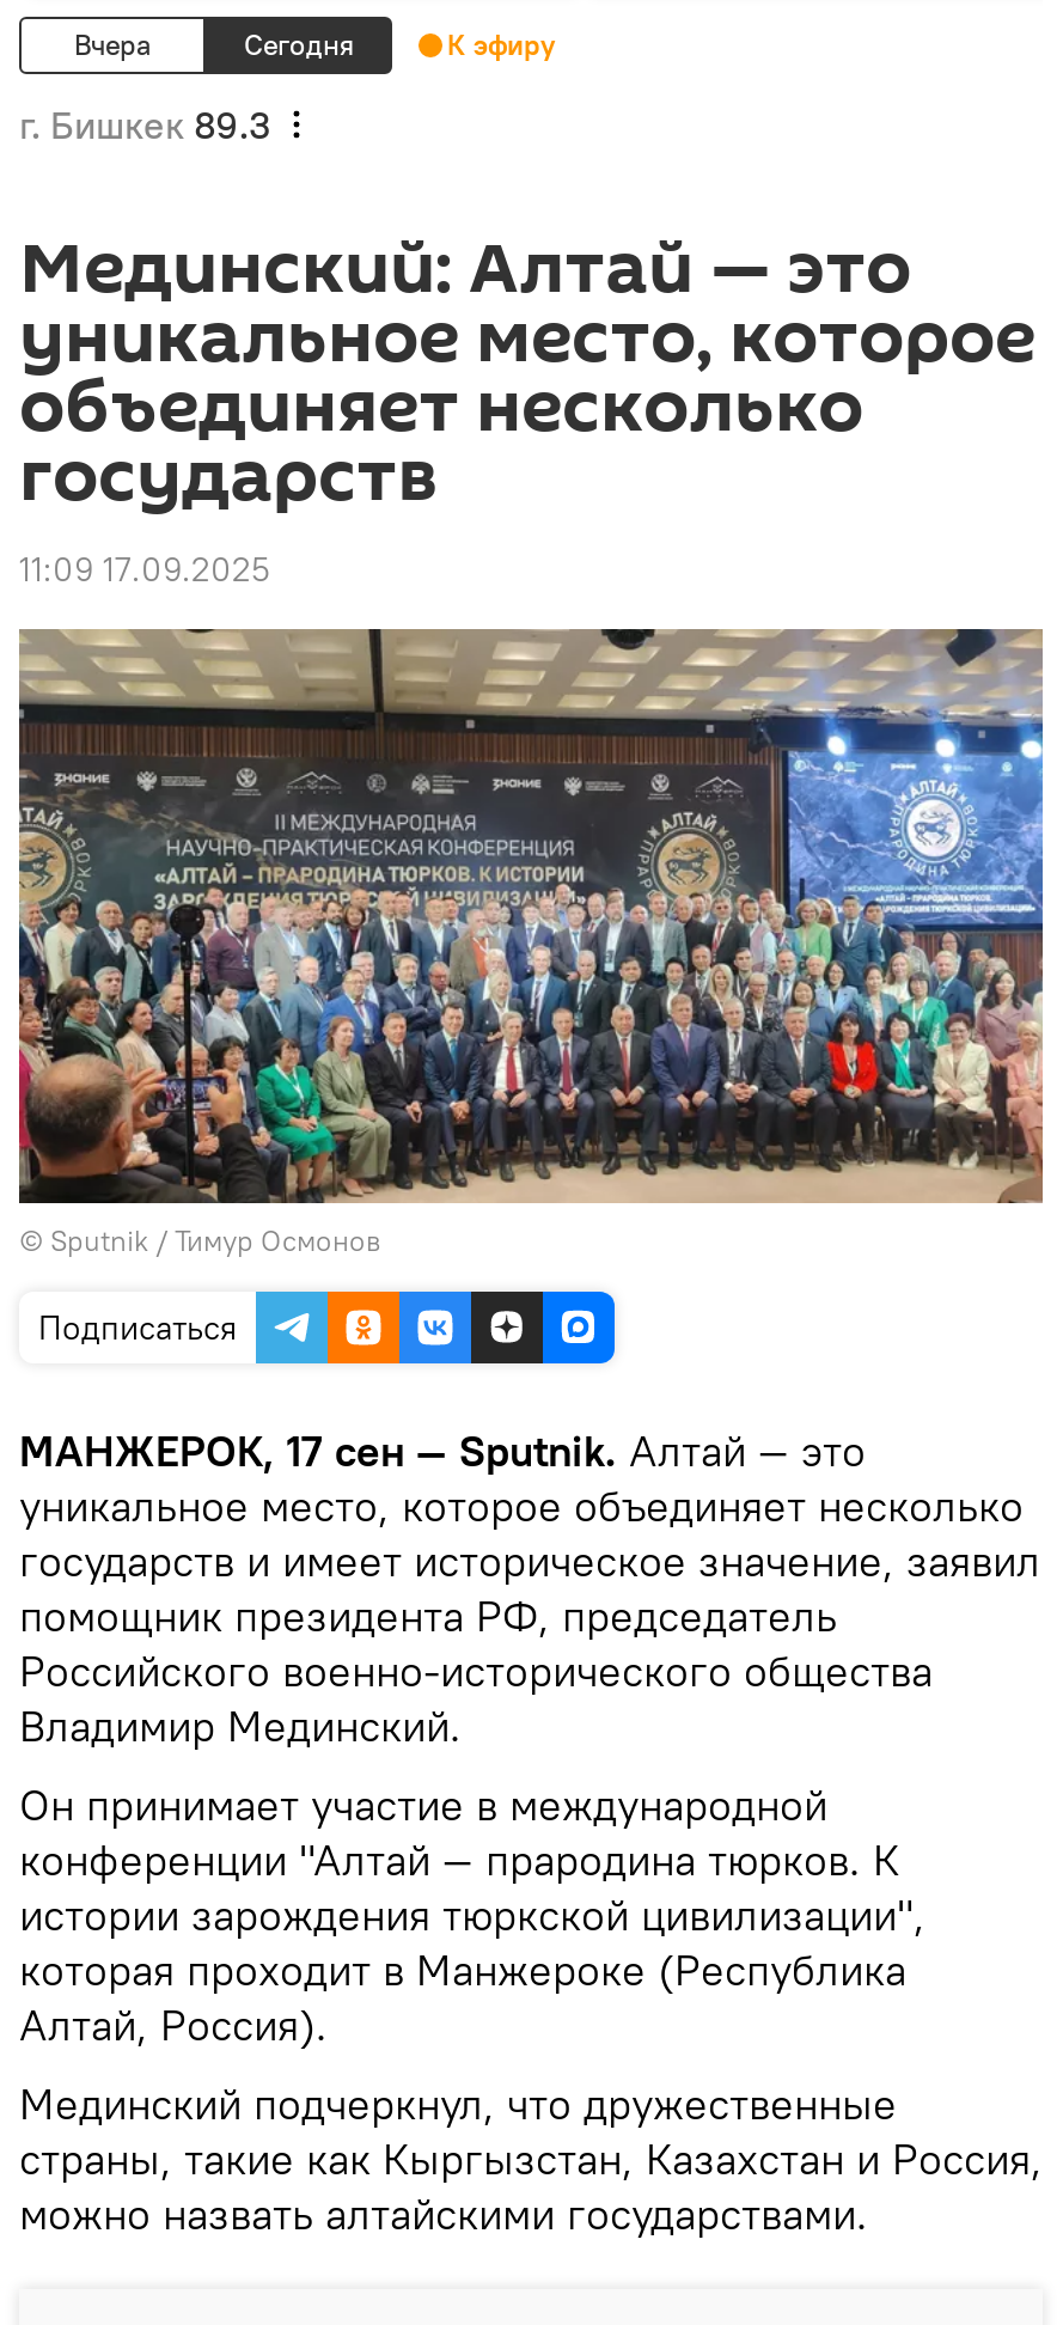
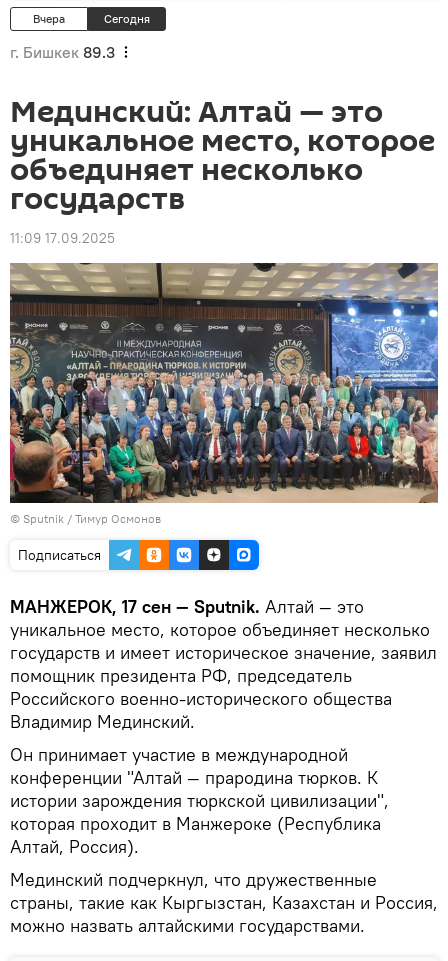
- К эфиру
